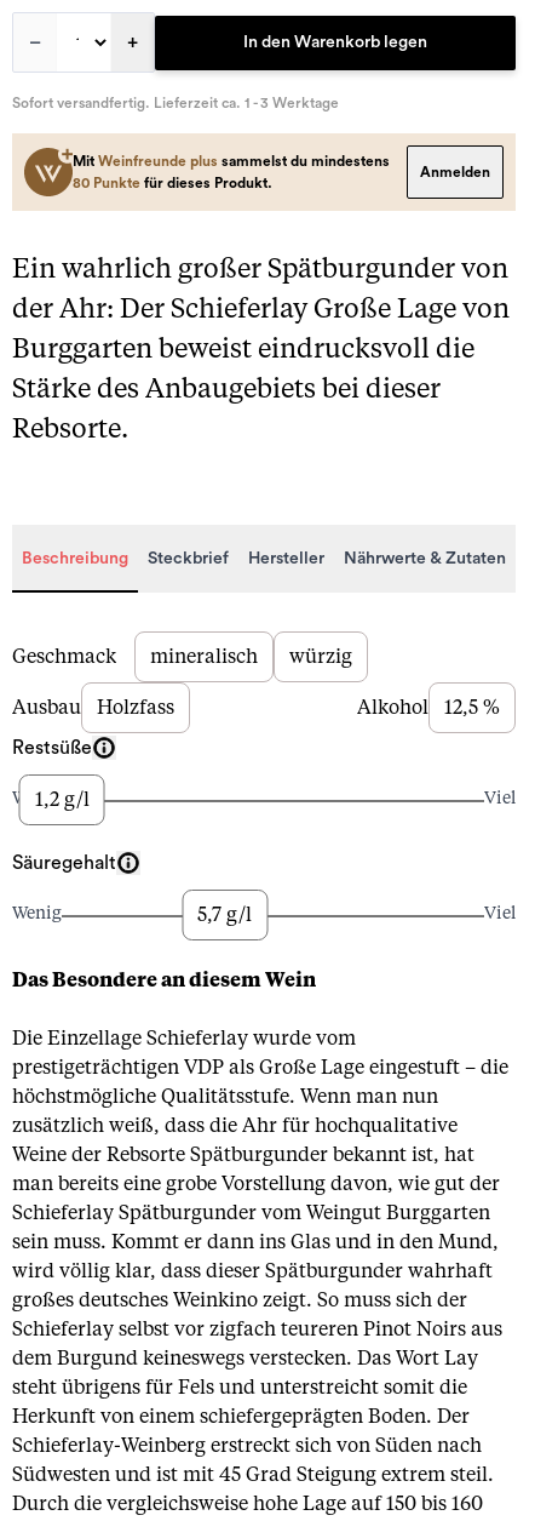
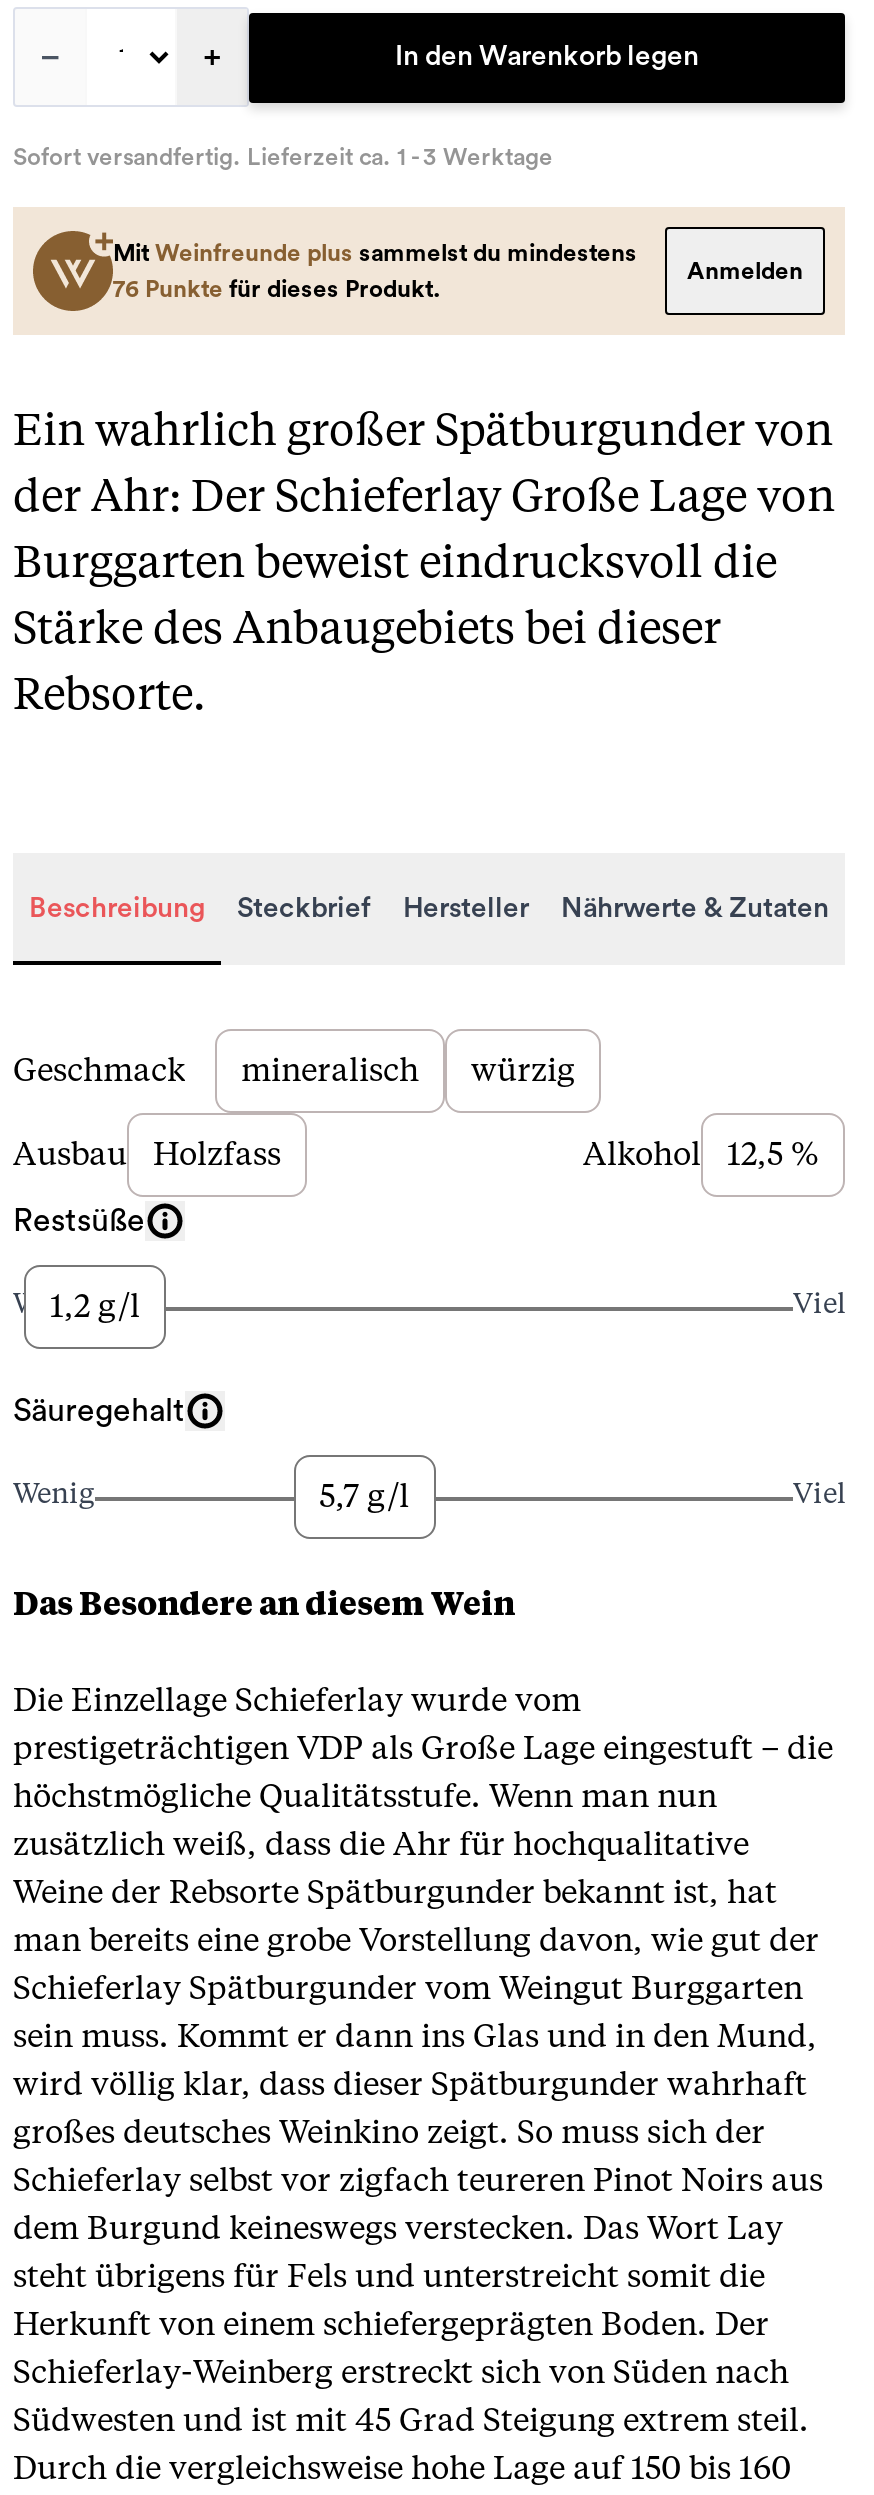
- 80 Punkte für dieses Produkt.
+ 76 Punkte für dieses Produkt.
